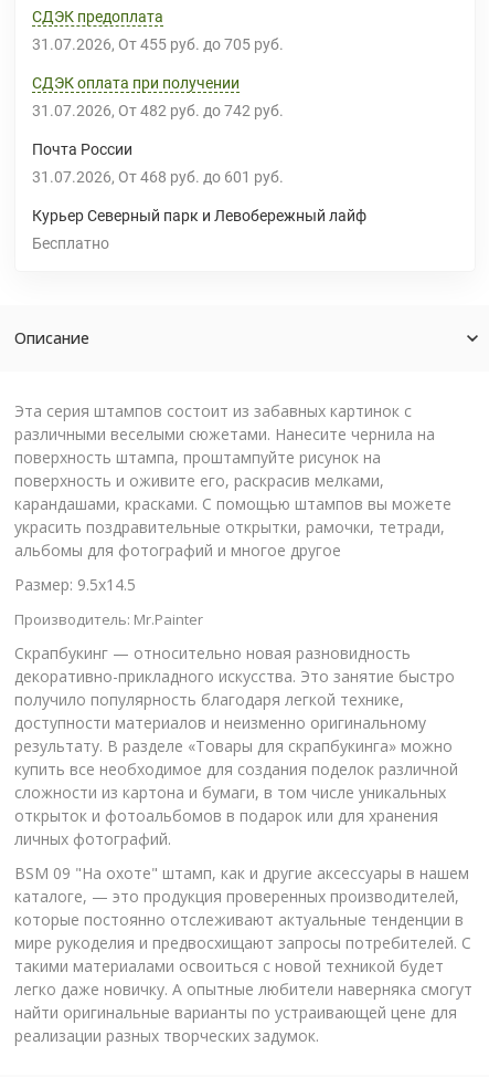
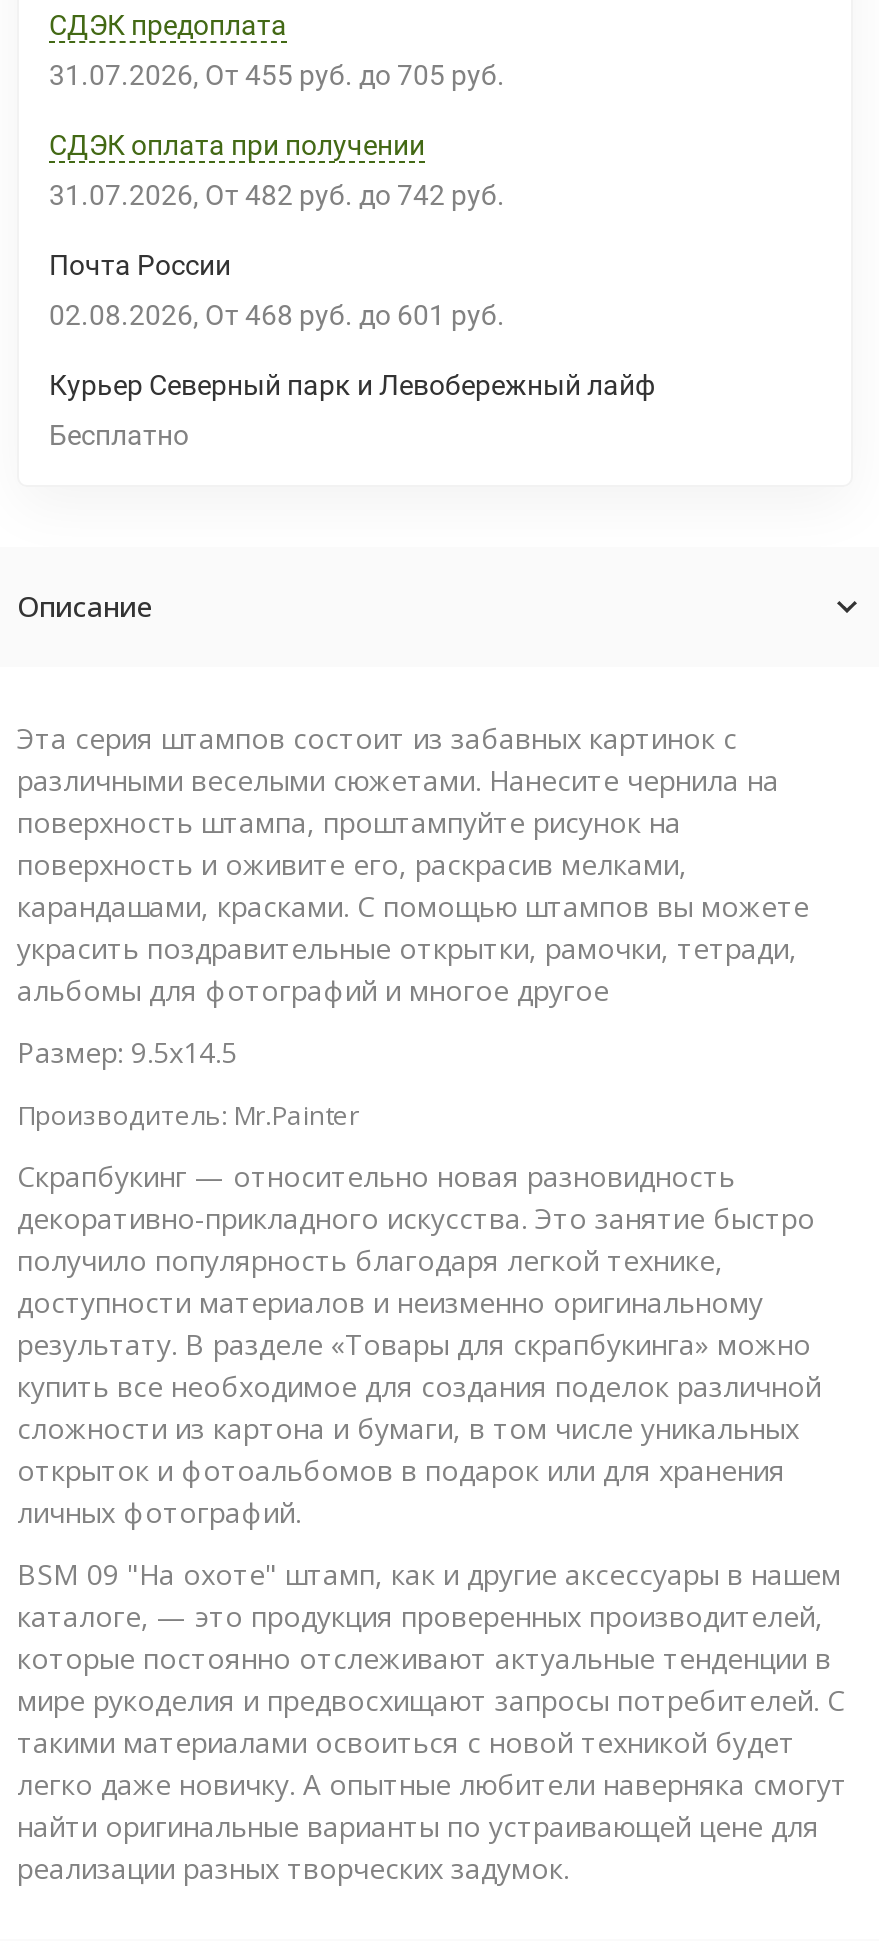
- 31.07.2026 От
+ 02.08.2026 От
